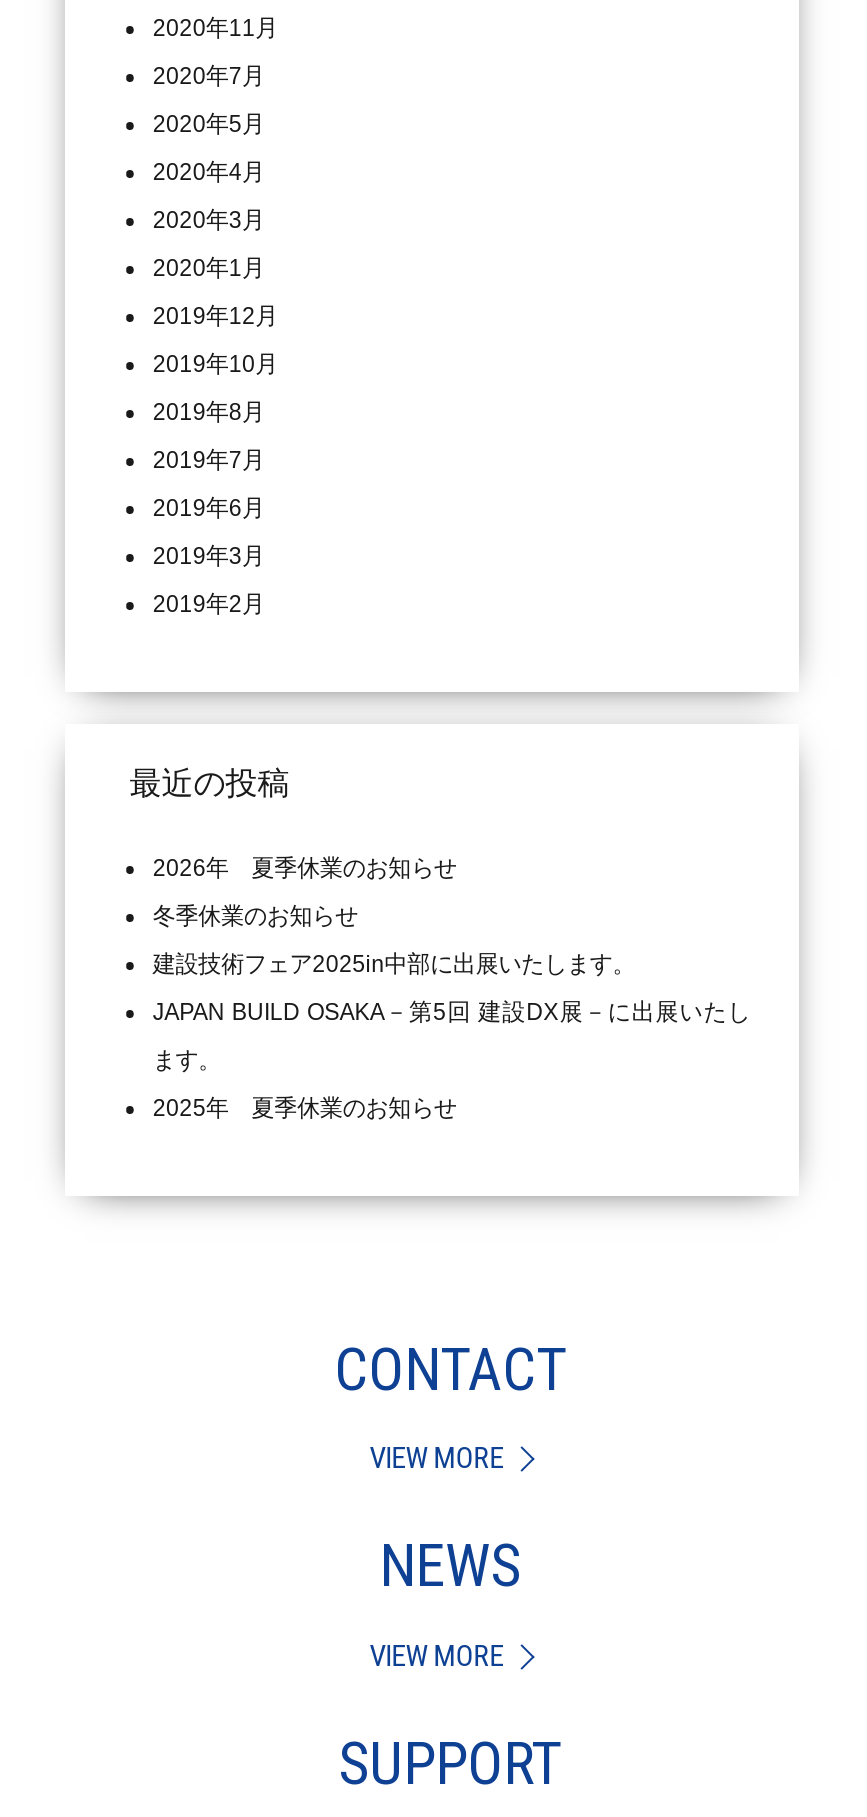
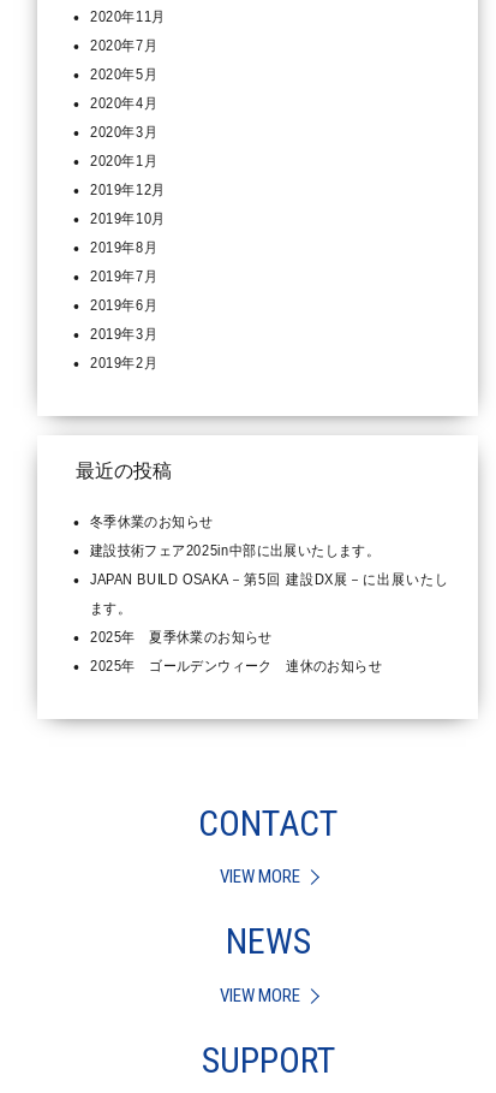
- 2026年 夏季休業のお知らせ

moved up: 冬季休業のお知らせ | 建設技術フェア2025in中部に出展いたします。 | JAPAN BUILD OSAKA－第5回 建設DX展－に出展いたし | ます。 | 2025年 夏季休業のお知らせ

+ 2025年 ゴールデンウィーク 連休のお知らせ
